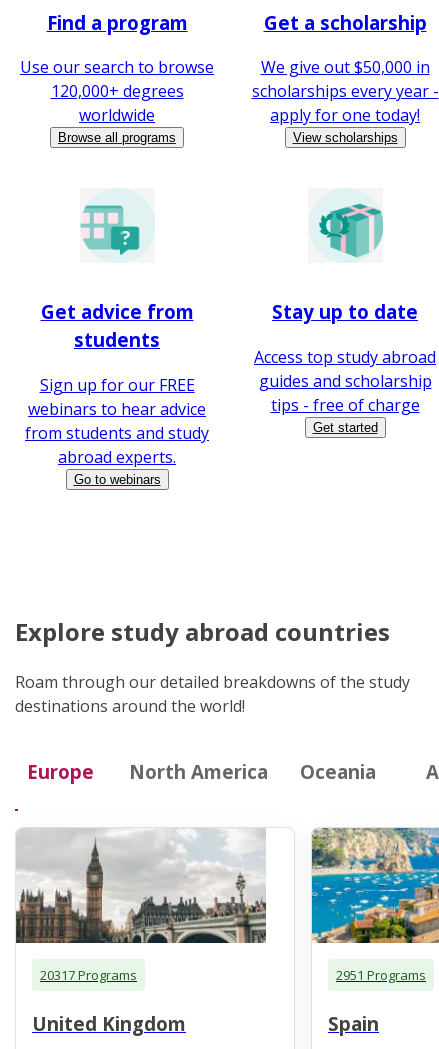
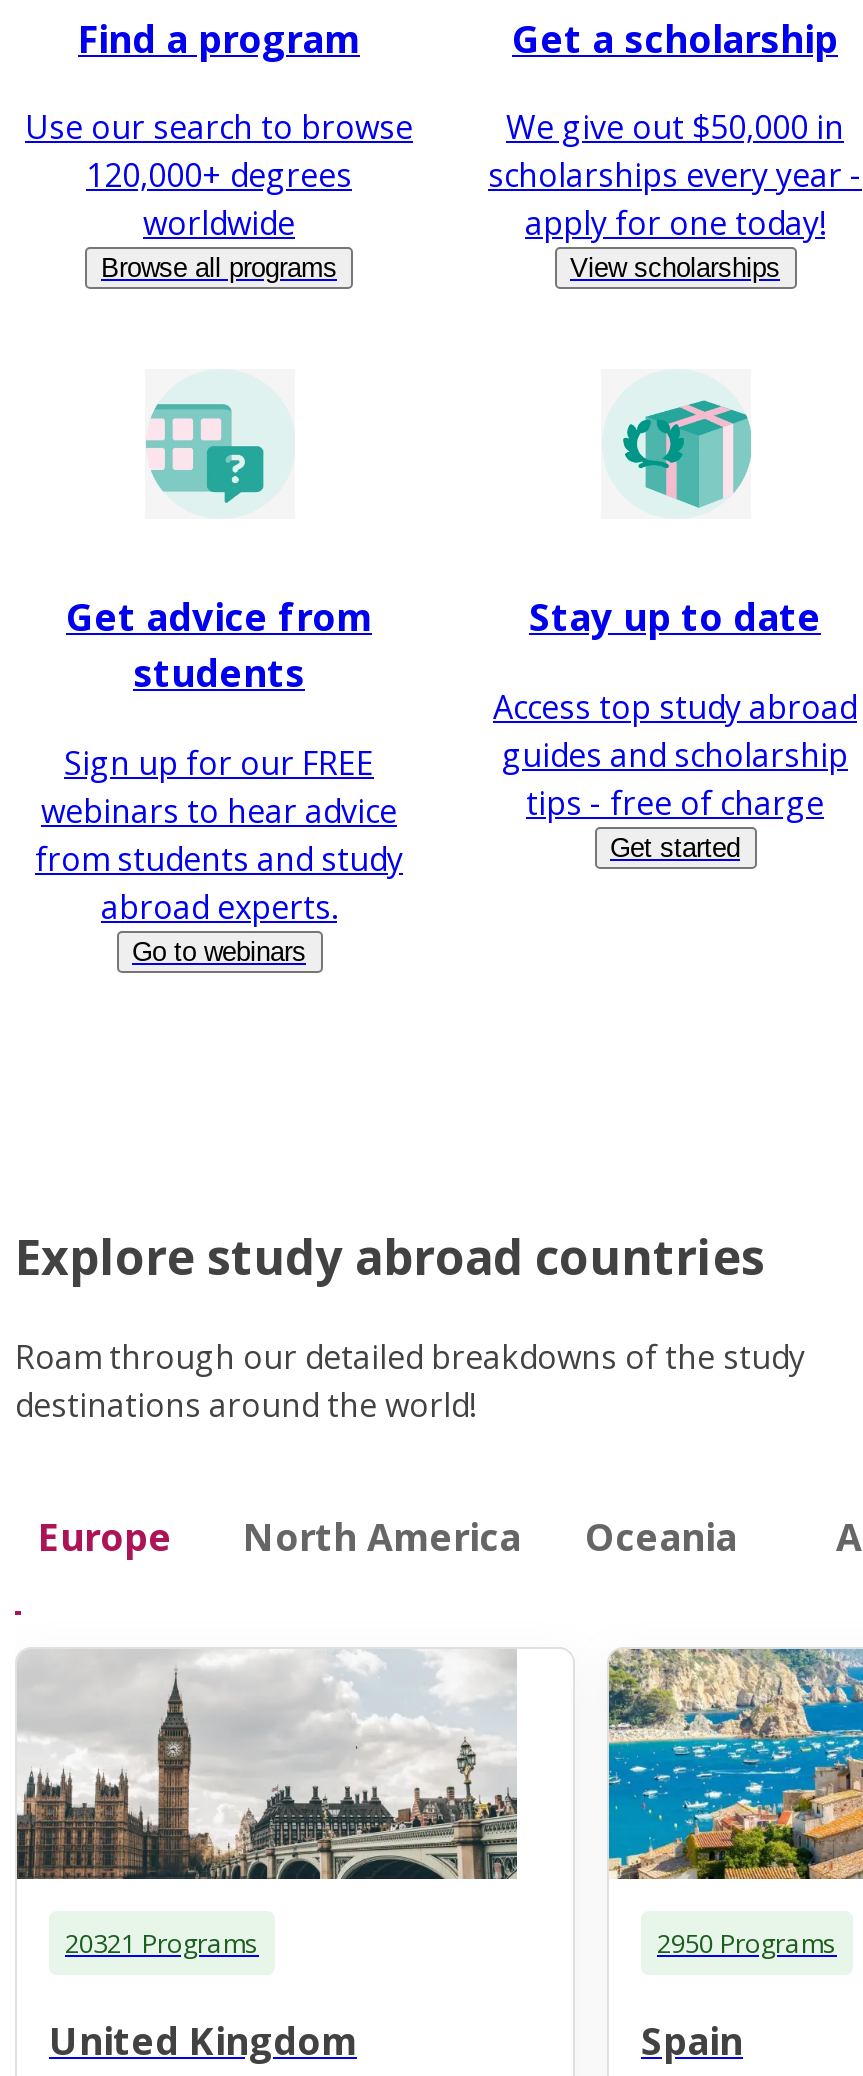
- 20317 Programs
+ 20321 Programs

- 2951 Programs
+ 2950 Programs
